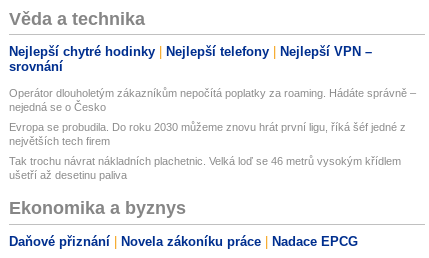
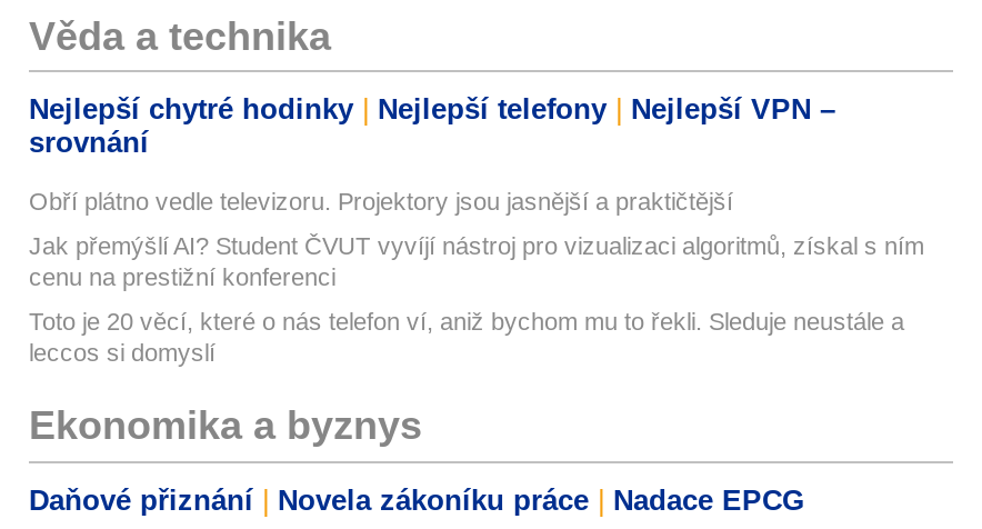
- Operátor dlouholetým zákazníkům nepočítá poplatky za roaming. Hádáte správně –
- nejedná se o Česko
+ Obří plátno vedle televizoru. Projektory jsou jasnější a praktičtější

- Evropa se probudila. Do roku 2030 můžeme znovu hrát první ligu, říká šéf jedné z
- největších tech firem
+ Jak přemýšlí AI? Student ČVUT vyvíjí nástroj pro vizualizaci algoritmů, získal s ním
+ cenu na prestižní konferenci

- Tak trochu návrat nákladních plachetnic. Velká loď se 46 metrů vysokým křídlem
- ušetří až desetinu paliva
+ Toto je 20 věcí, které o nás telefon ví, aniž bychom mu to řekli. Sleduje neustále a
+ leccos si domyslí
